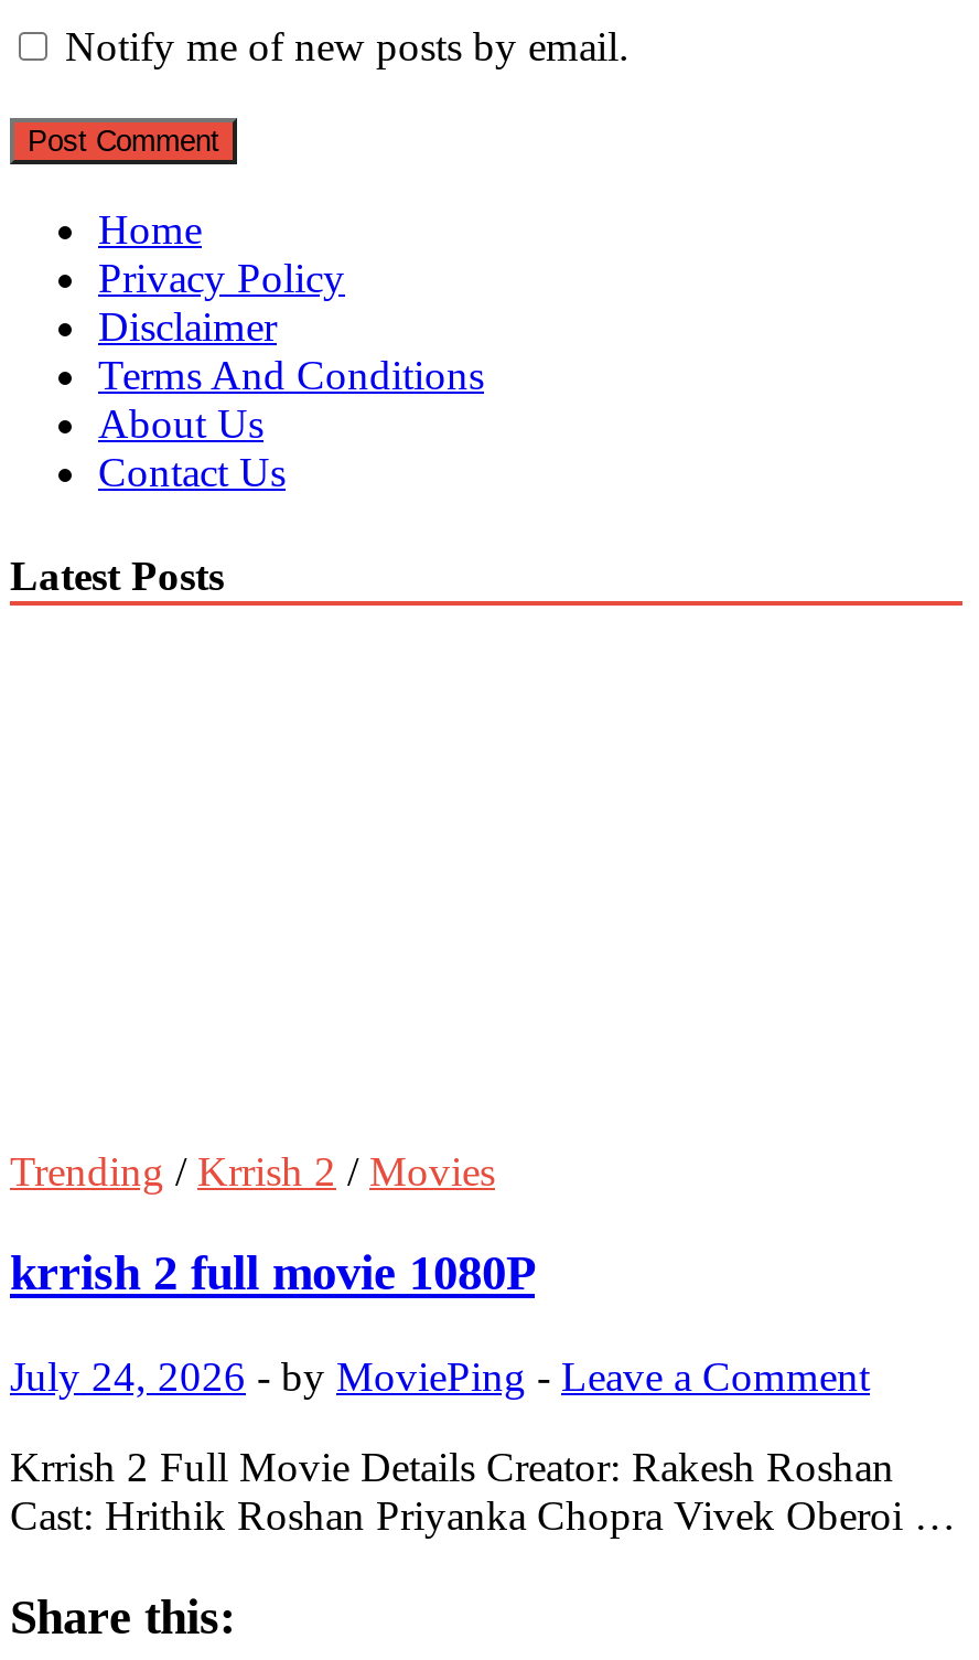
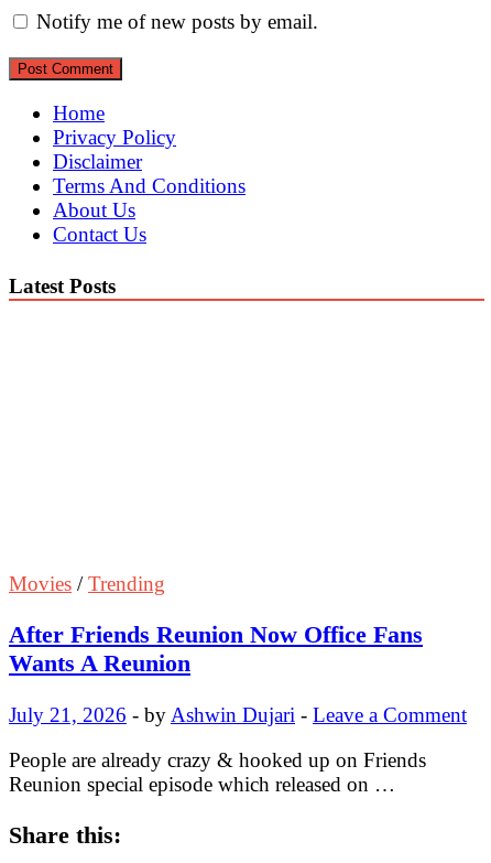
- Trending / Krrish 2 / Movies
+ Movies / Trending

- krrish 2 full movie 1080P
+ After Friends Reunion Now Office Fans
+ Wants A Reunion

- July 24, 2026 - by MoviePing - Leave a Comment
+ July 21, 2026 - by Ashwin Dujari - Leave a Comment

- Krrish 2 Full Movie Details Creator: Rakesh Roshan
- Cast: Hrithik Roshan Priyanka Chopra Vivek Oberoi …
+ People are already crazy & hooked up on Friends
+ Reunion special episode which released on …
